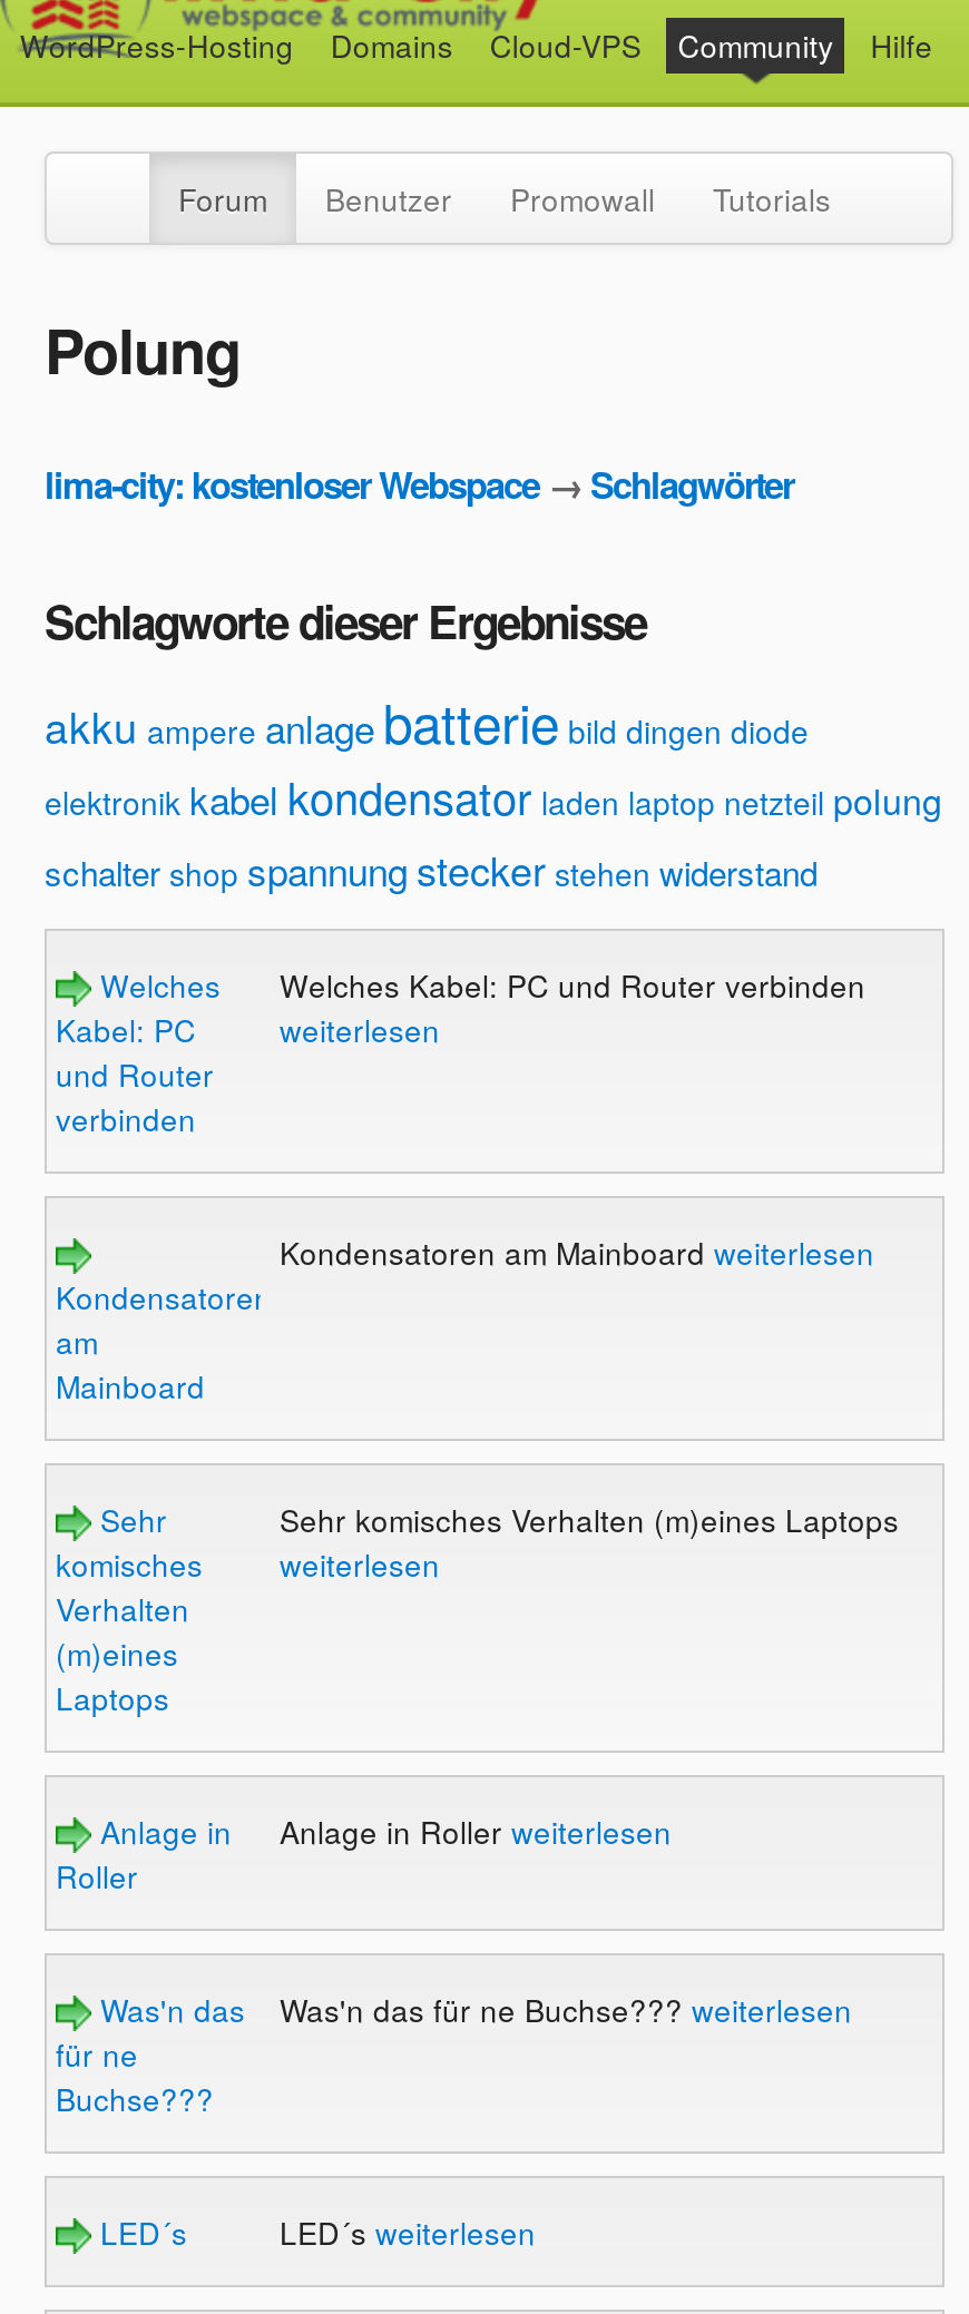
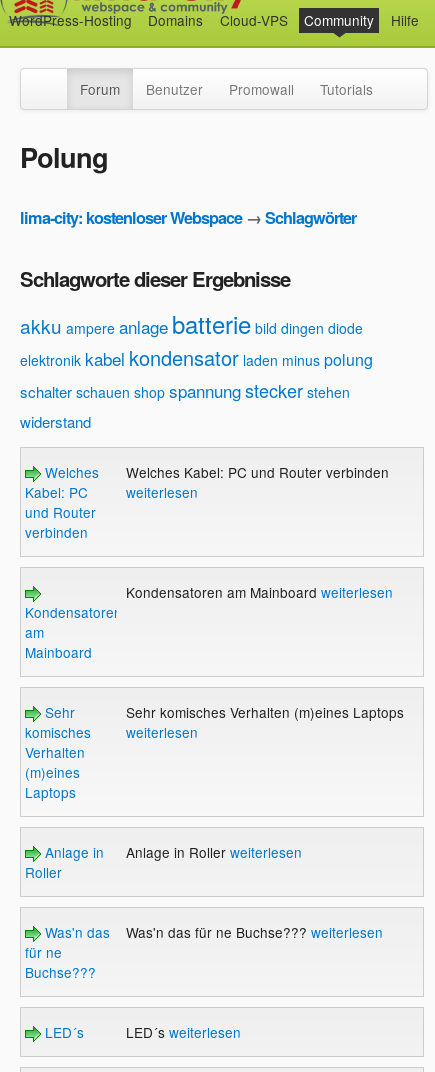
- elektronik kabel kondensator laden laptop netzteil polung
- schalter shop spannung stecker stehen widerstand
+ elektronik kabel kondensator laden minus polung
+ schalter schauen shop spannung stecker stehen
+ widerstand
